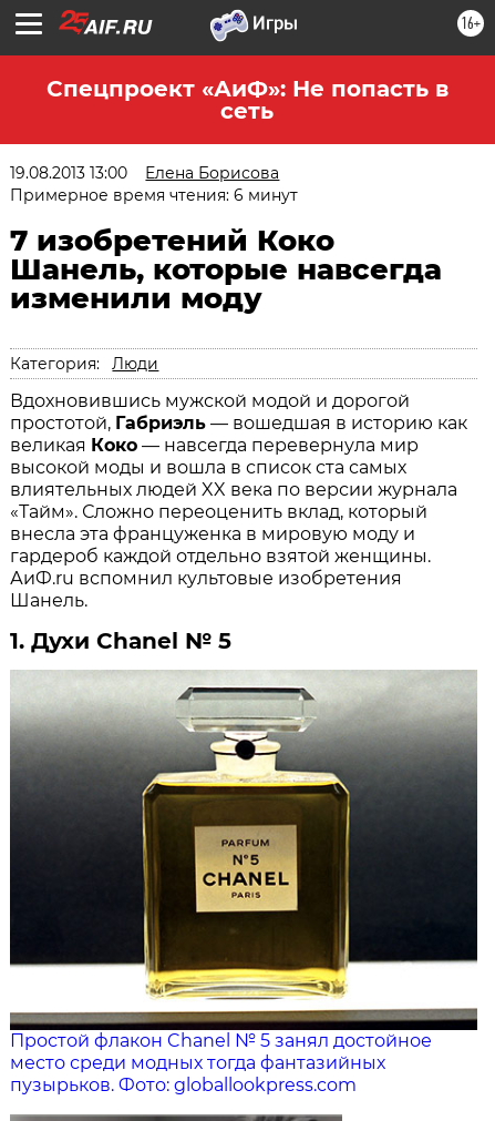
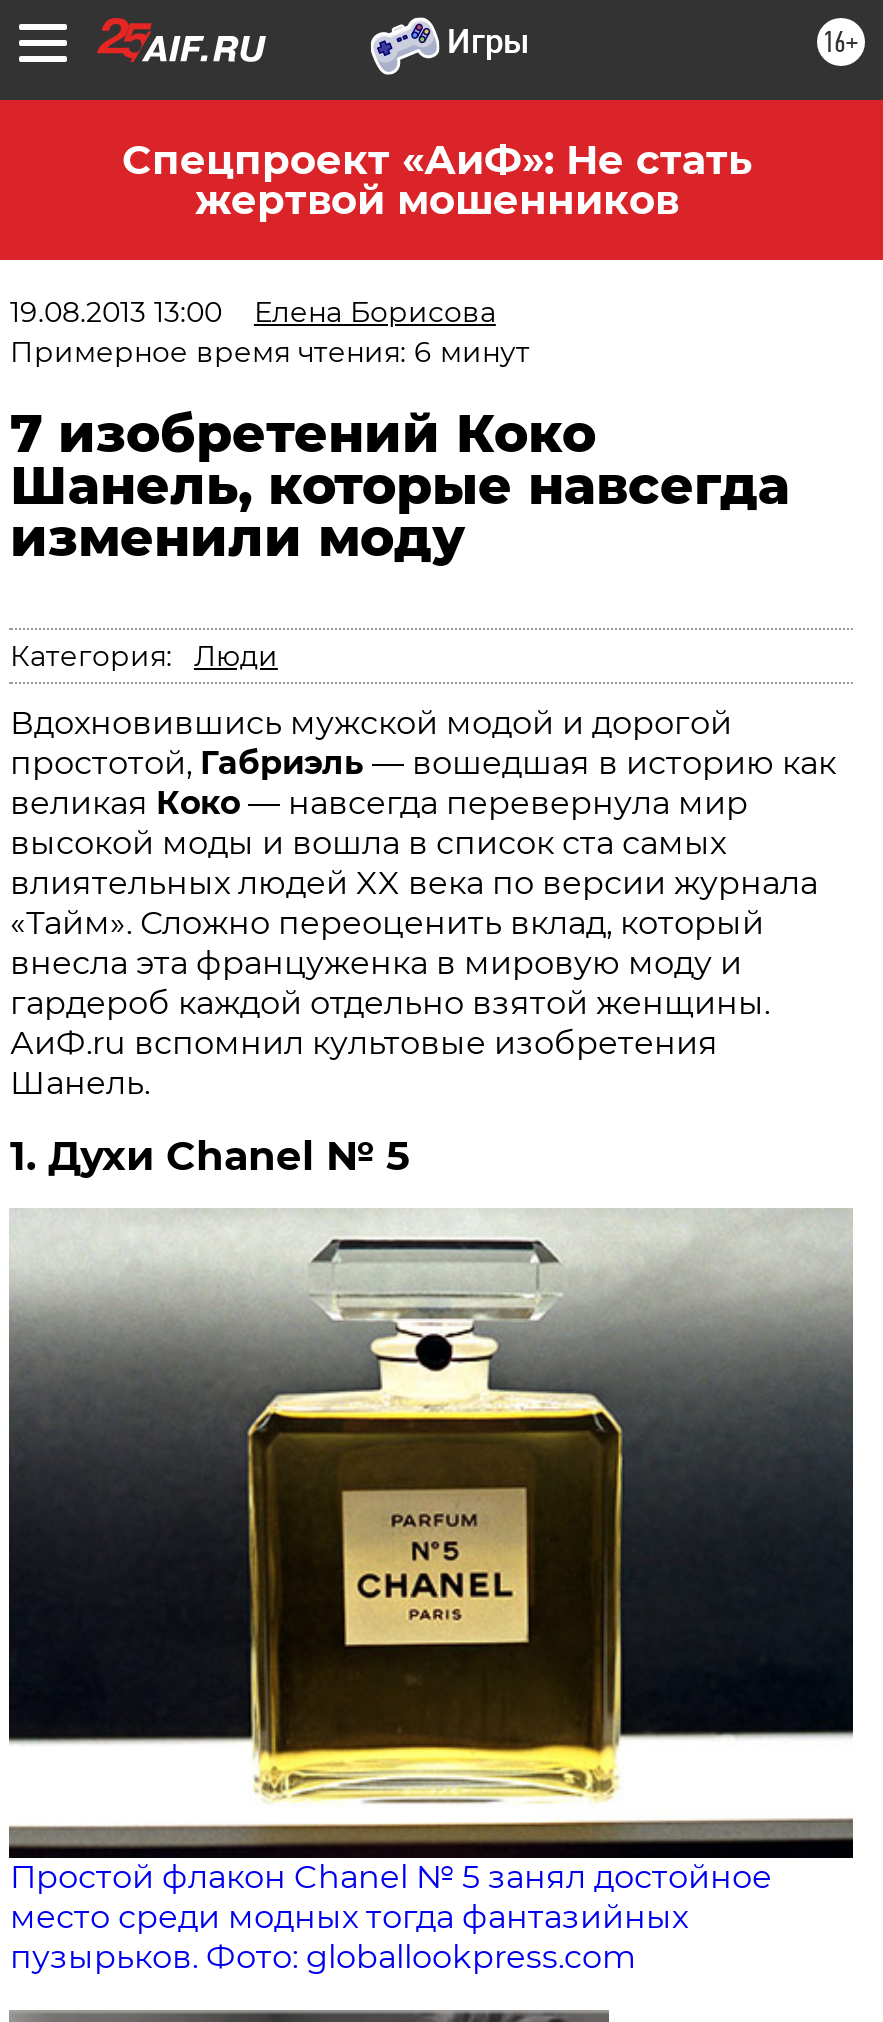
- Спецпроект «АиФ»: Не попасть в
- сеть
+ Спецпроект «АиФ»: Не стать
+ жертвой мошенников
